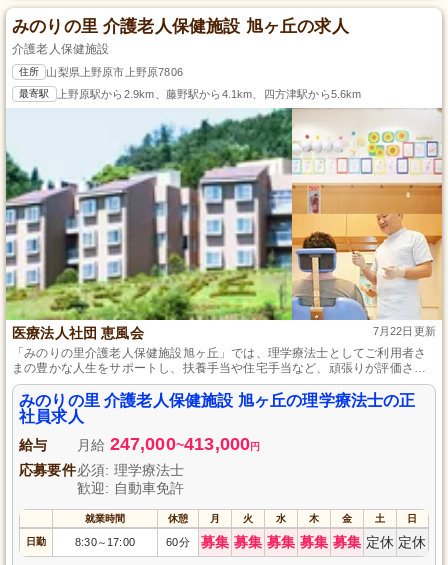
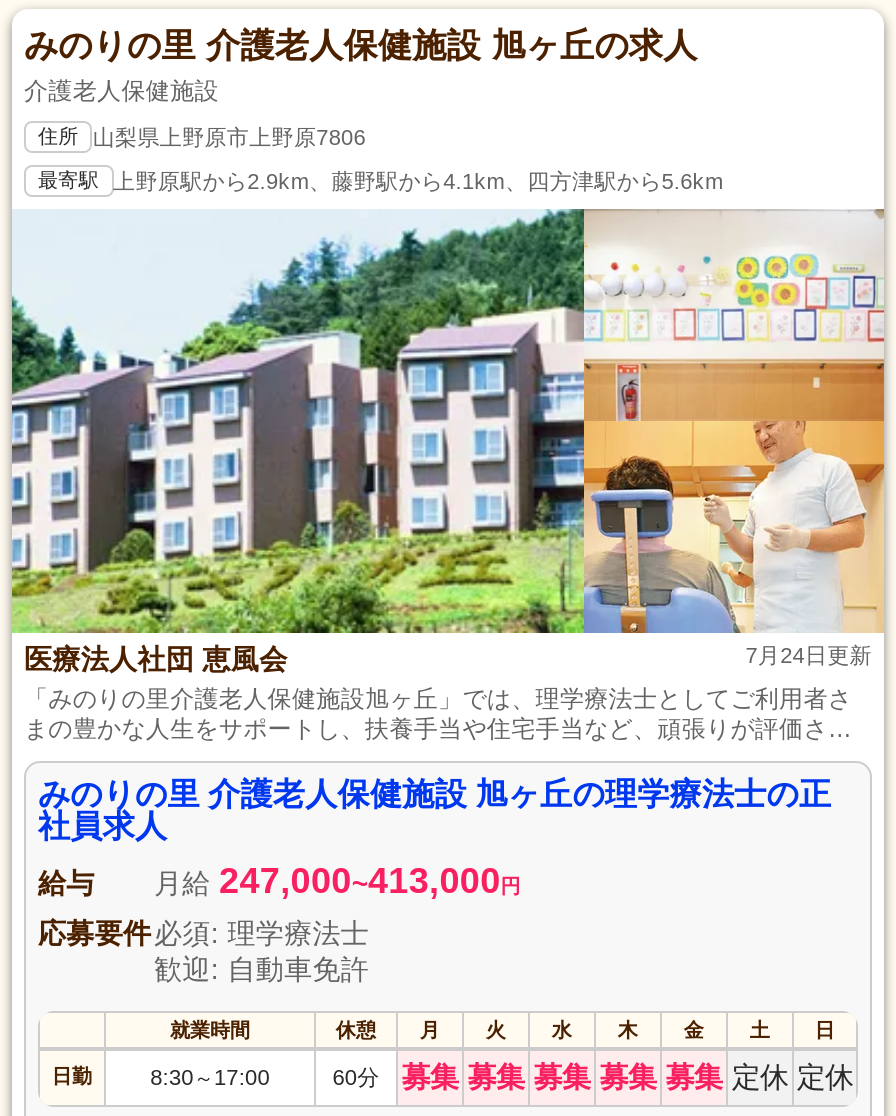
- 7月22日更新
+ 7月24日更新
